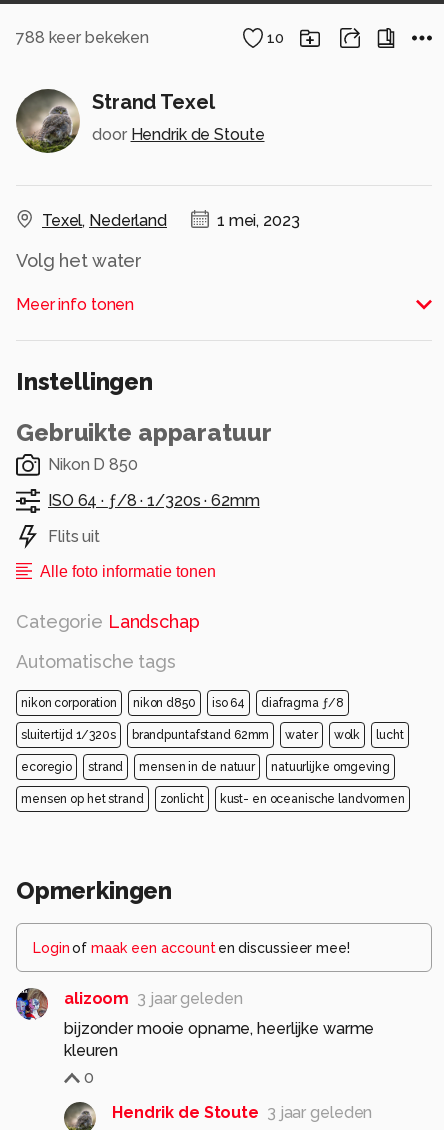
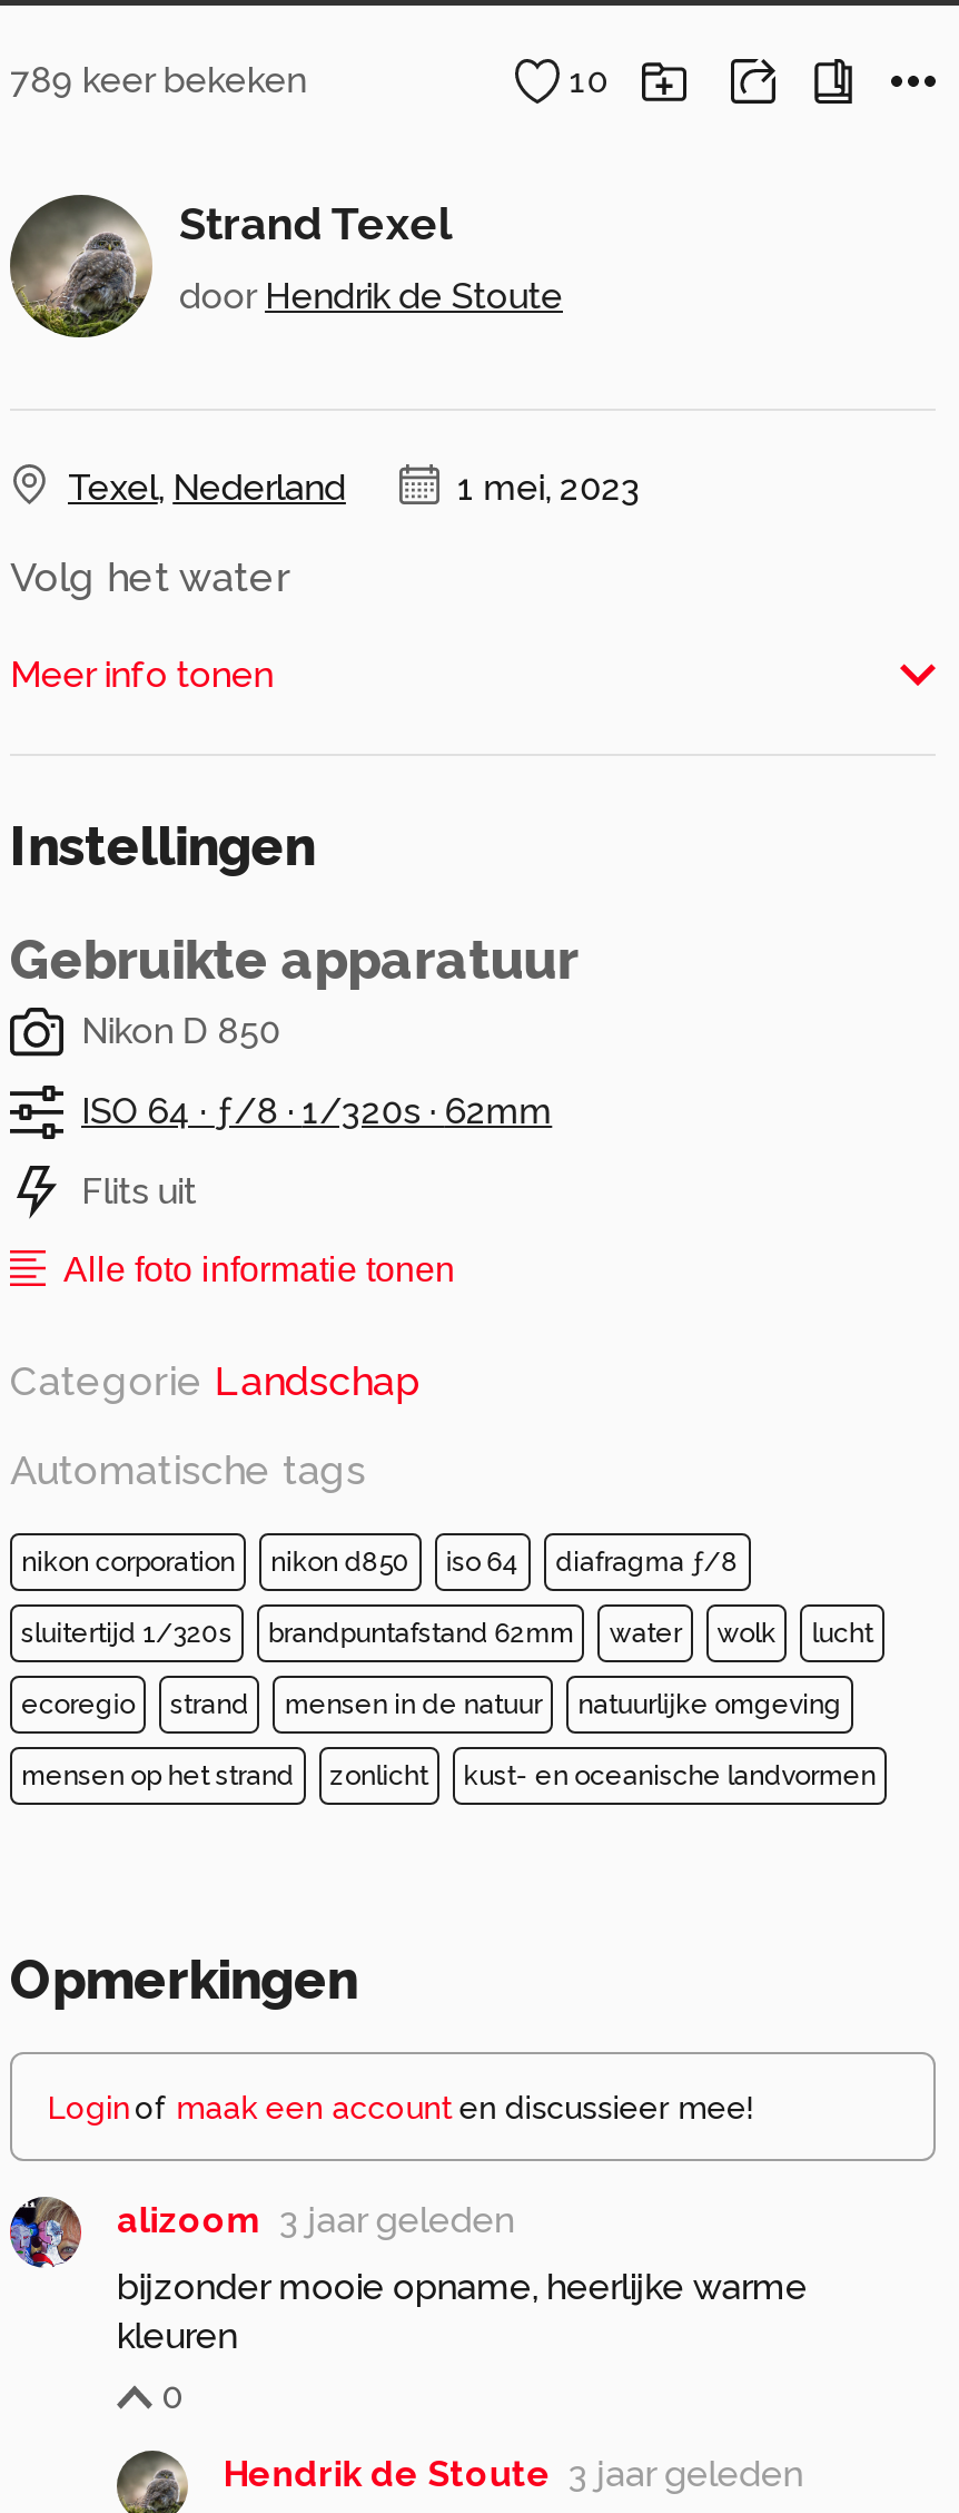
- 788 keer bekeken
+ 789 keer bekeken
